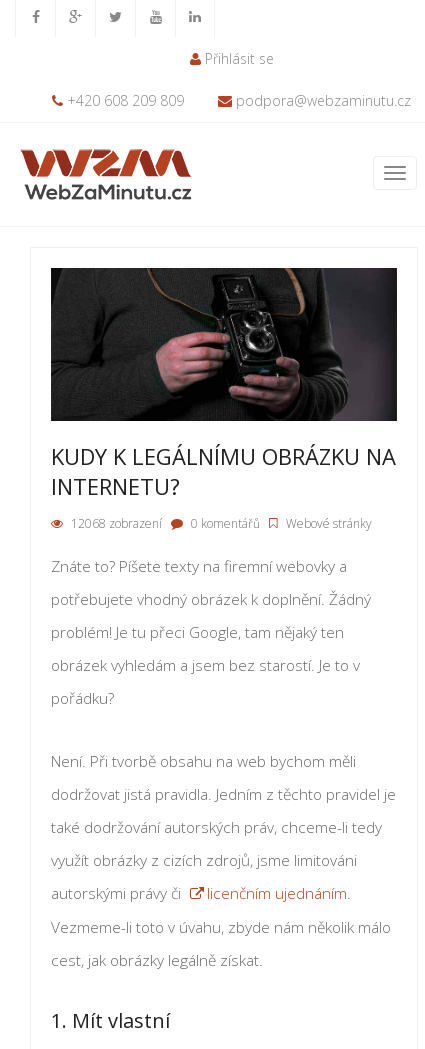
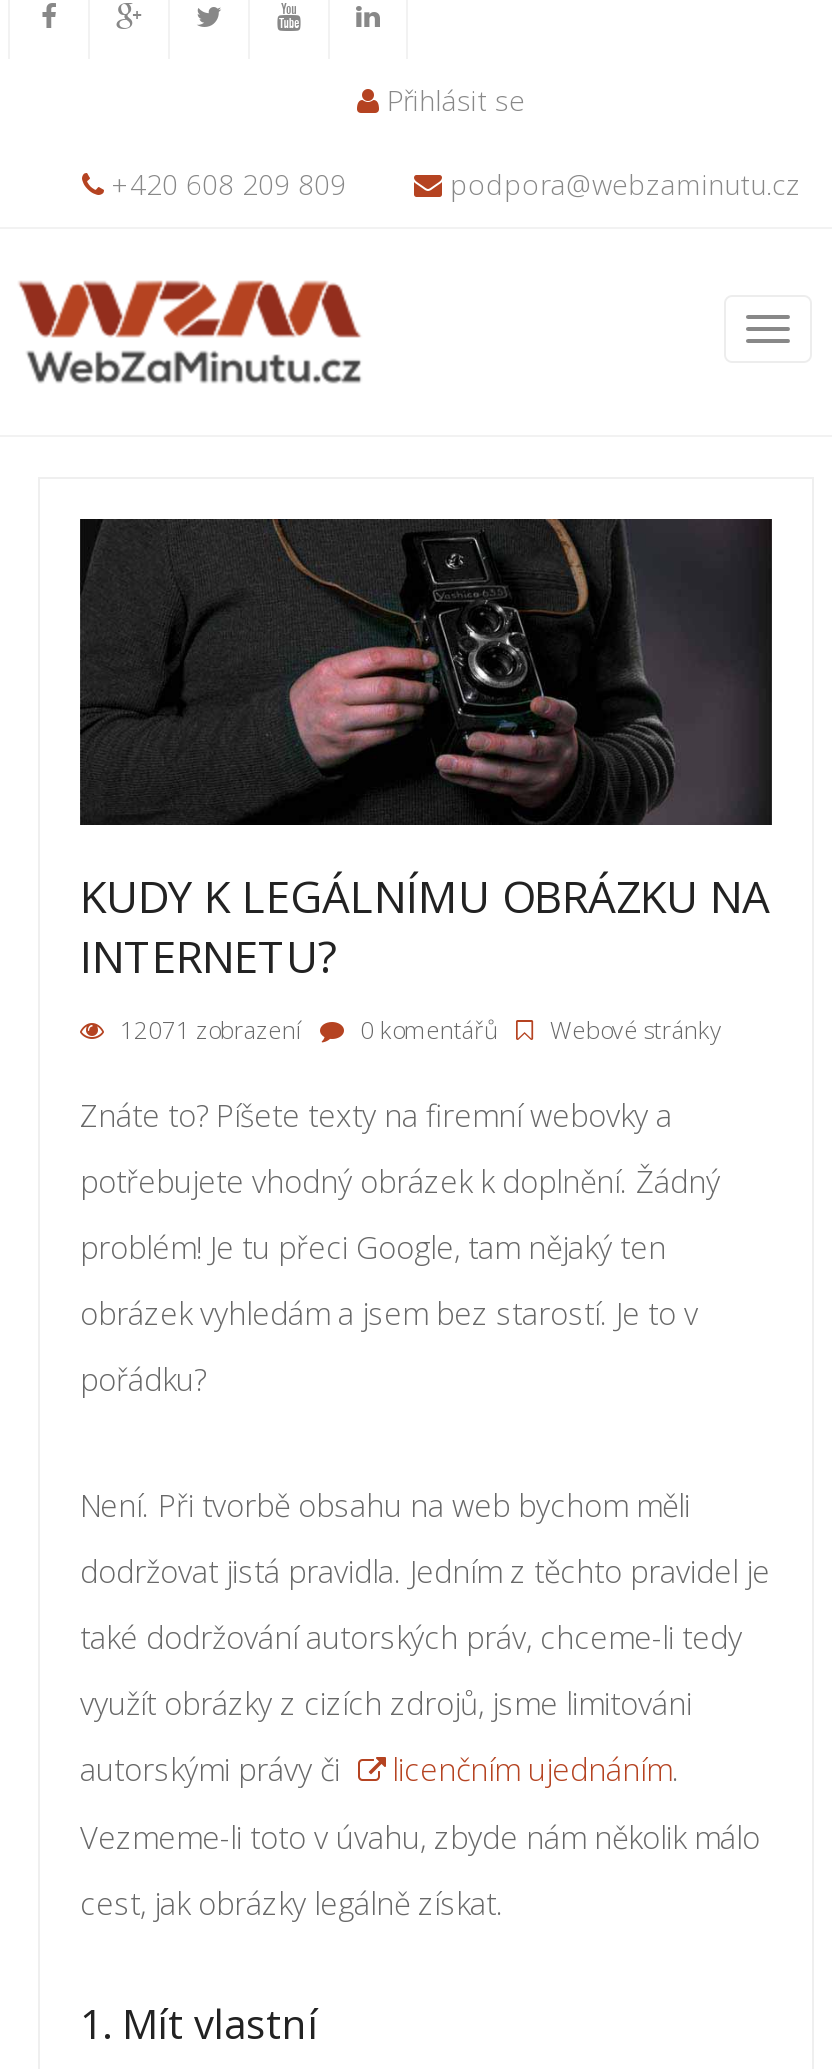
- 12068 zobrazení
+ 12071 zobrazení
